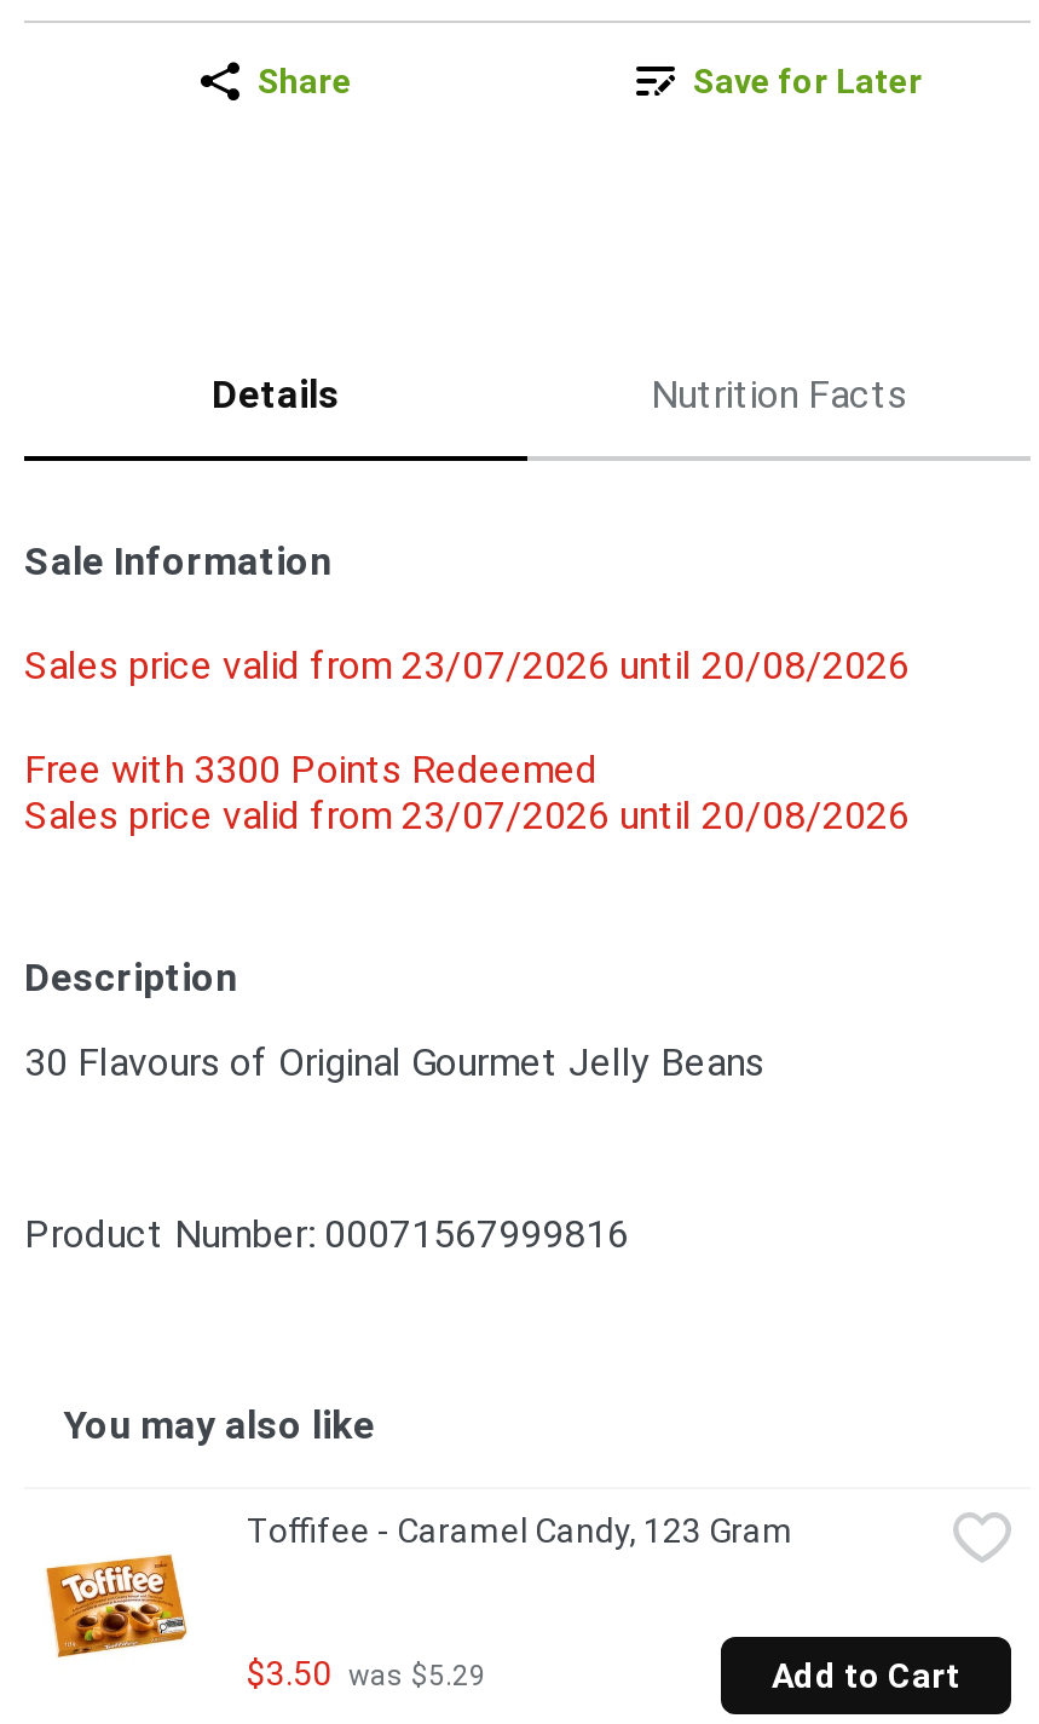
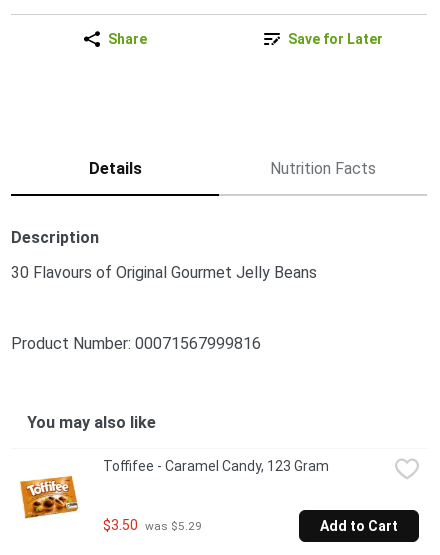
- Sale Information
- Sales price valid from 23/07/2026 until 20/08/2026
- Free with 3300 Points Redeemed
- Sales price valid from 23/07/2026 until 20/08/2026
